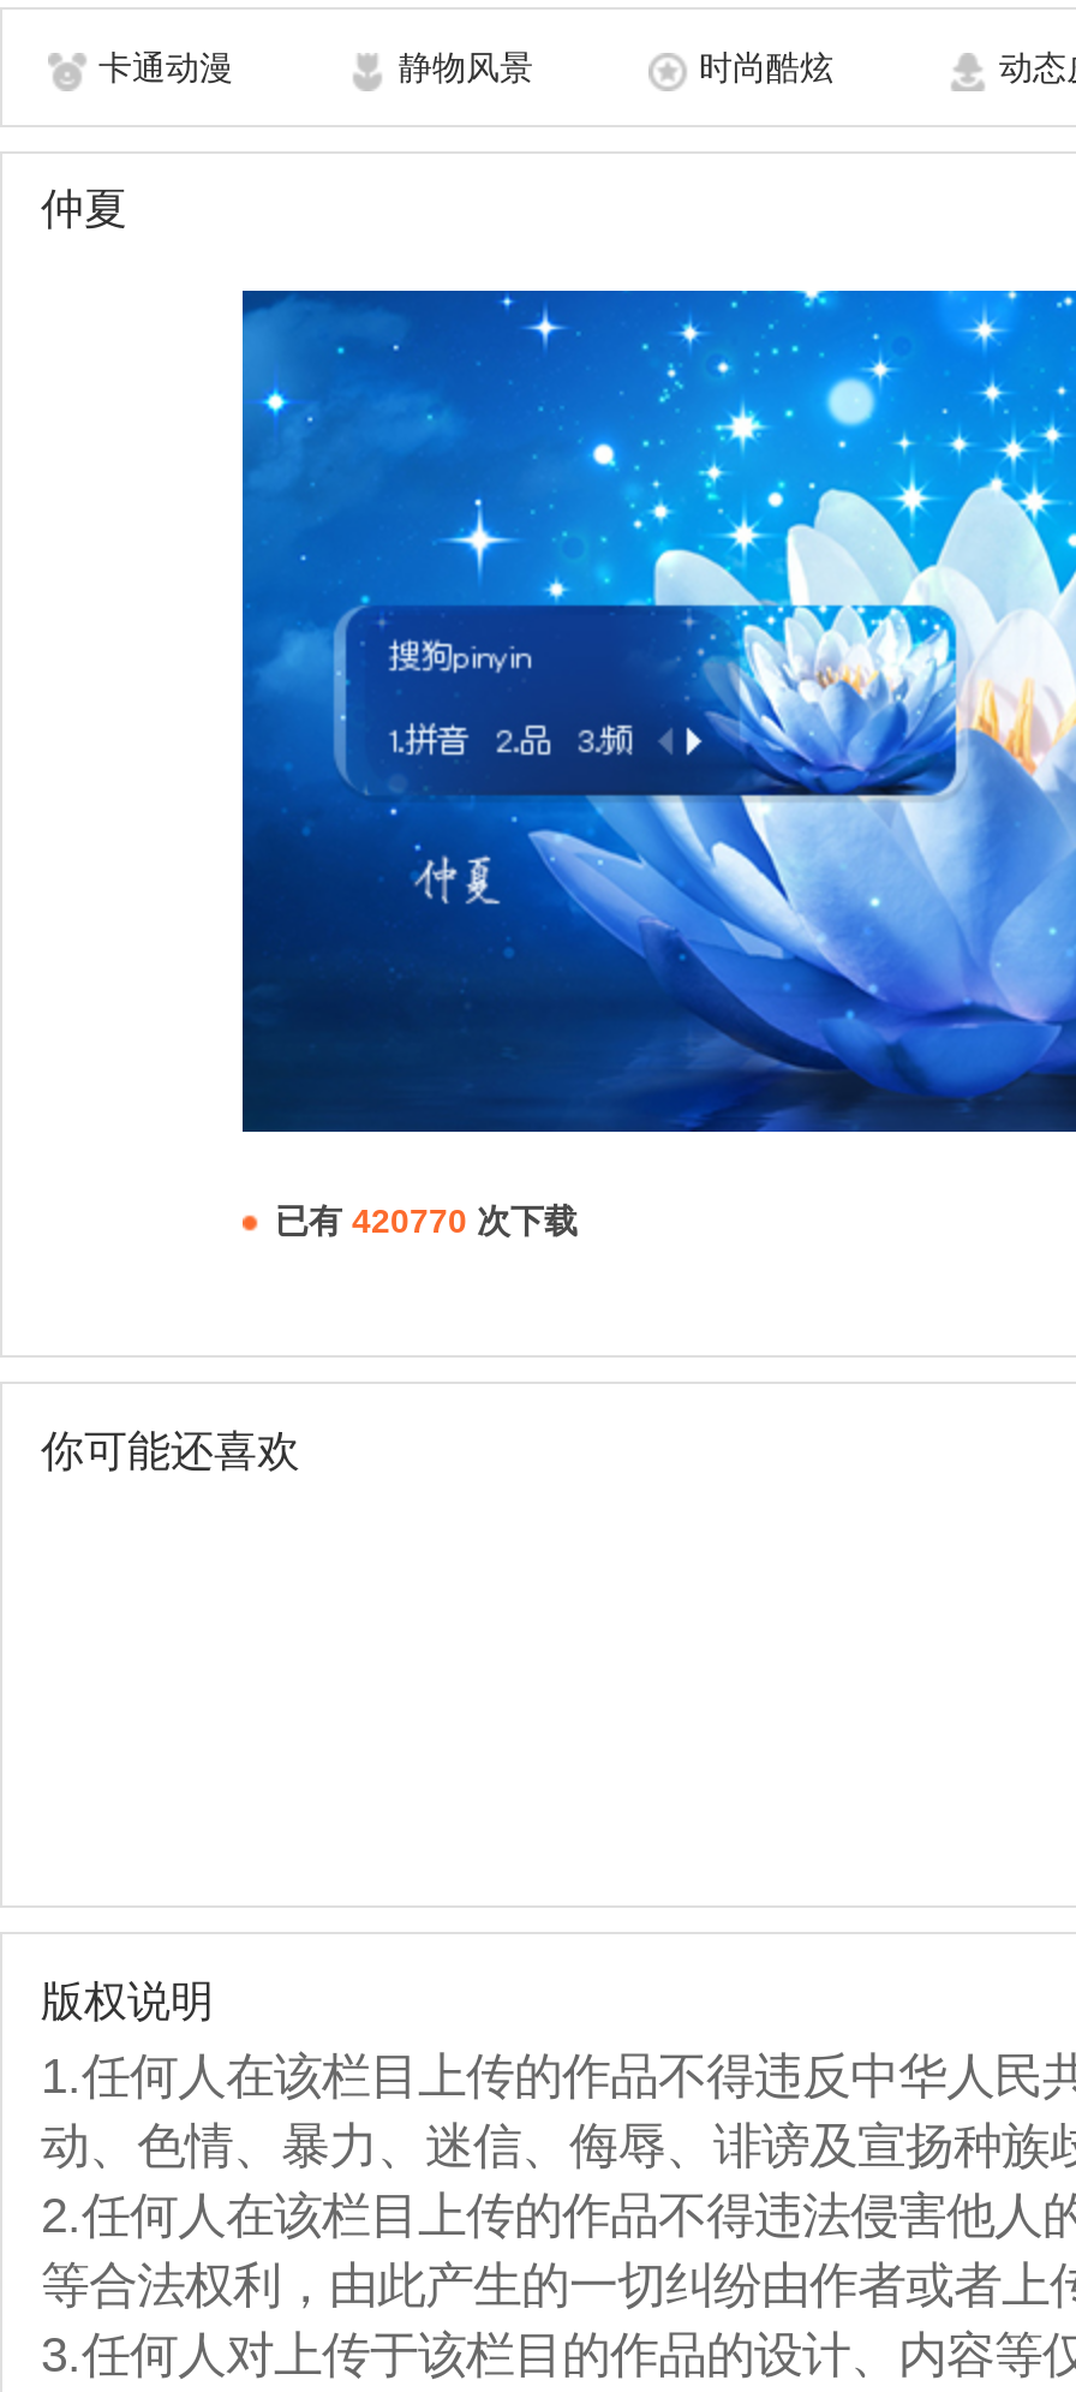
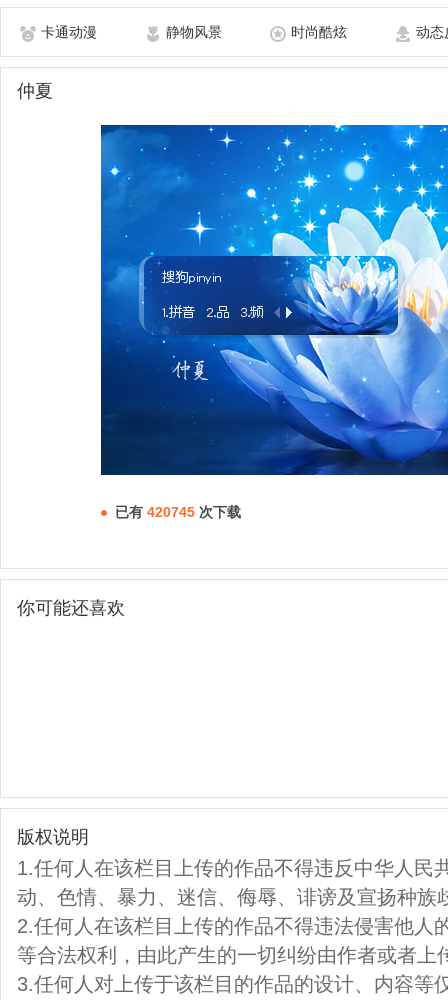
- 已有420770次下载
+ 已有420745次下载
